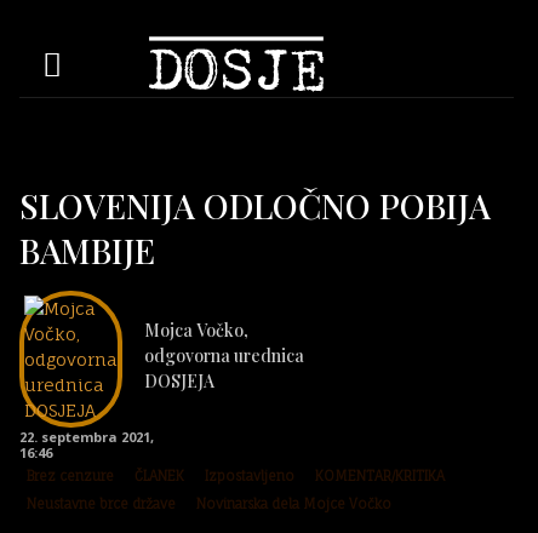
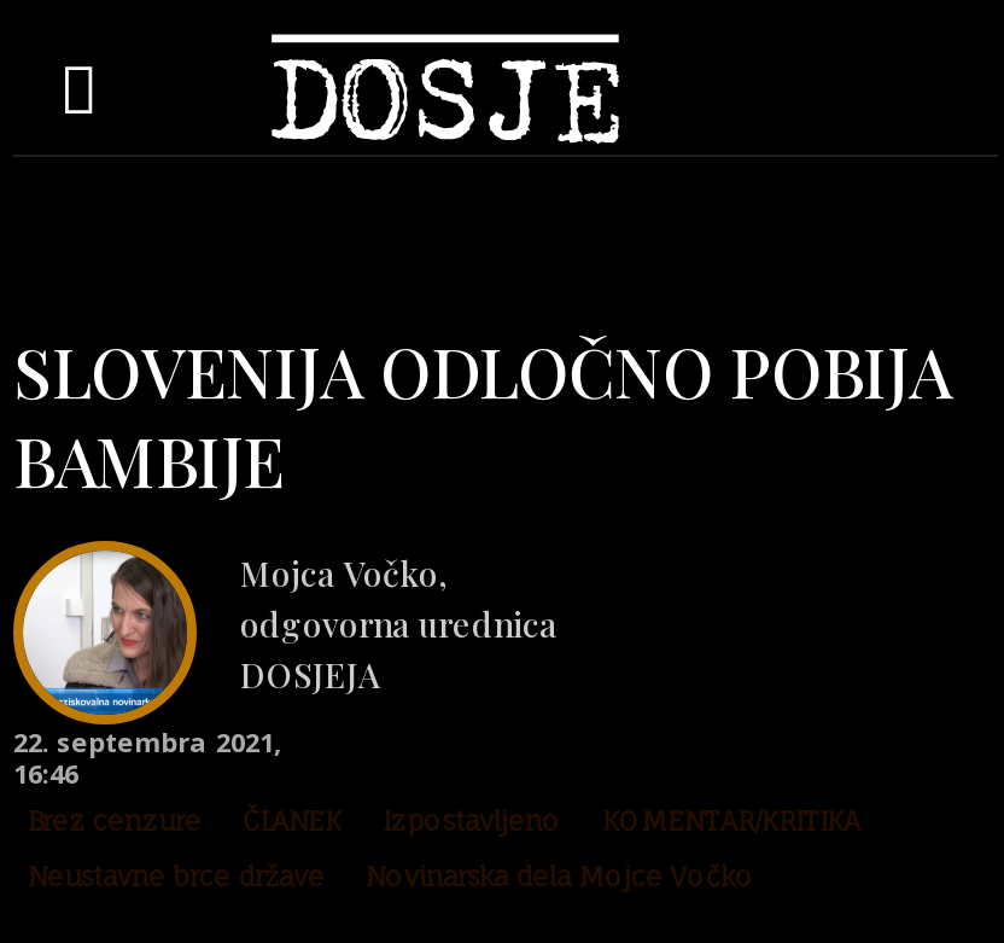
- [image]
+ [image]
